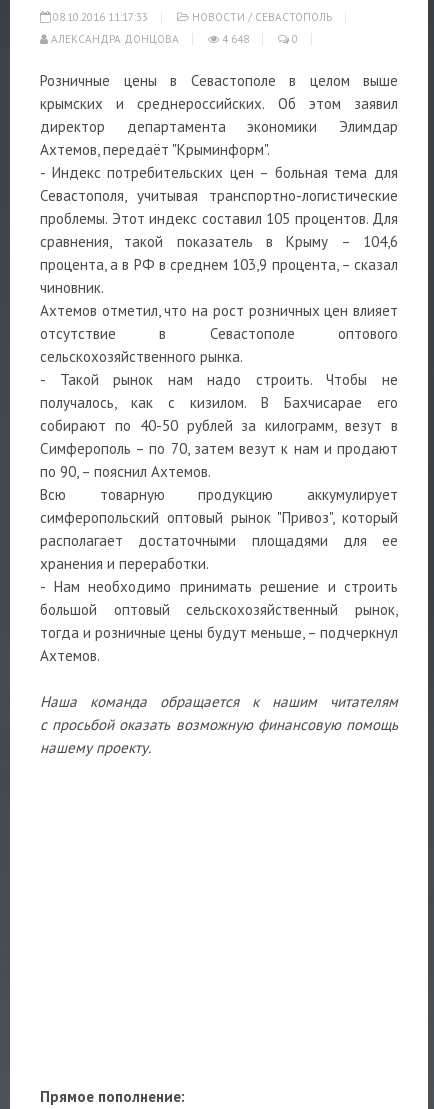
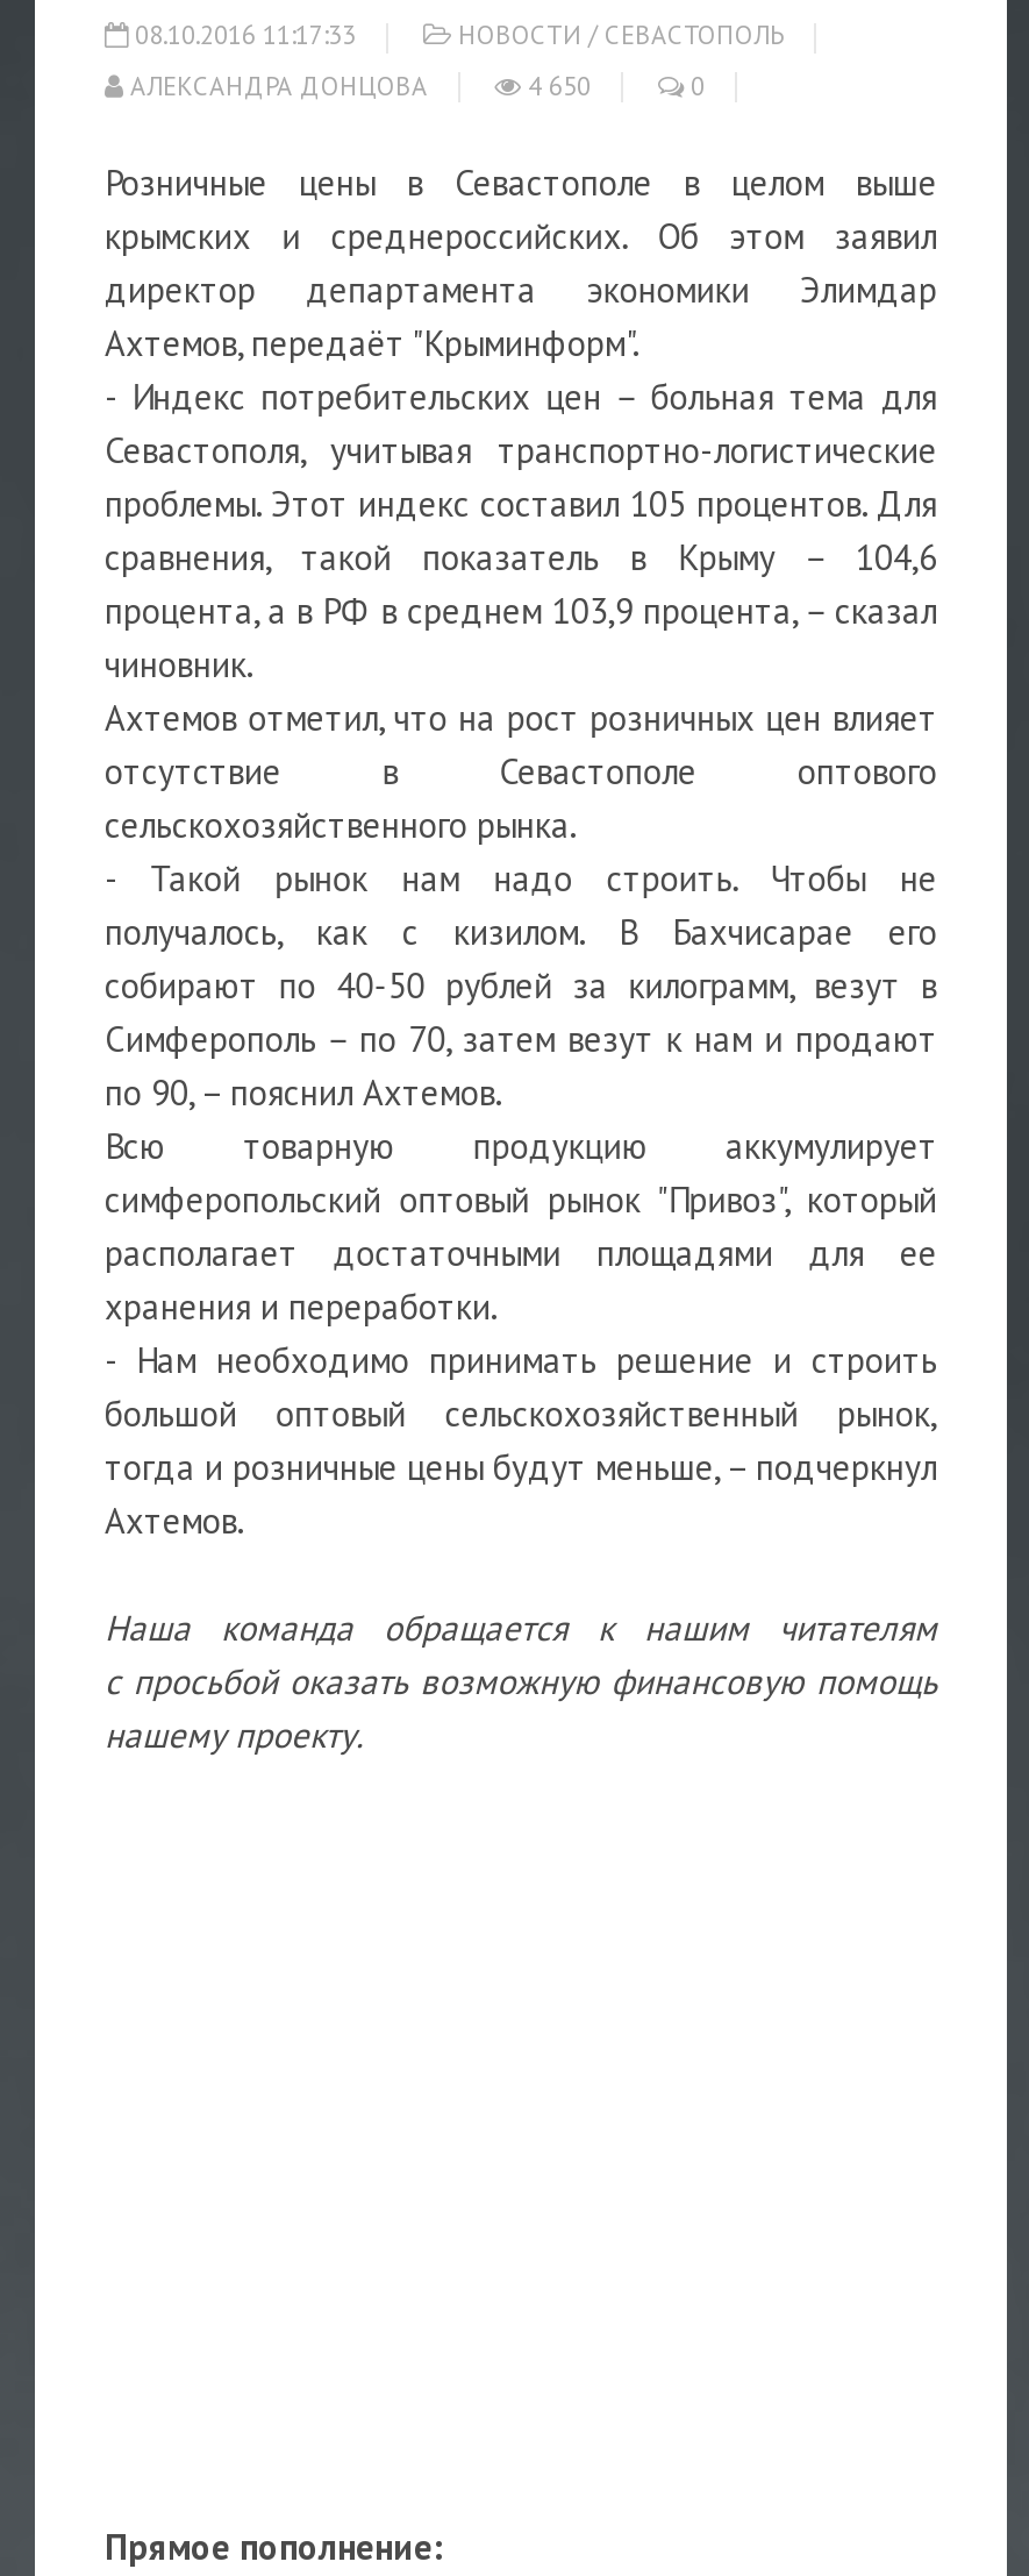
- 4 648
+ 4 650
